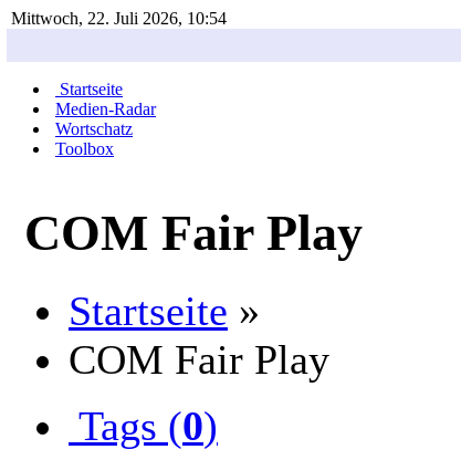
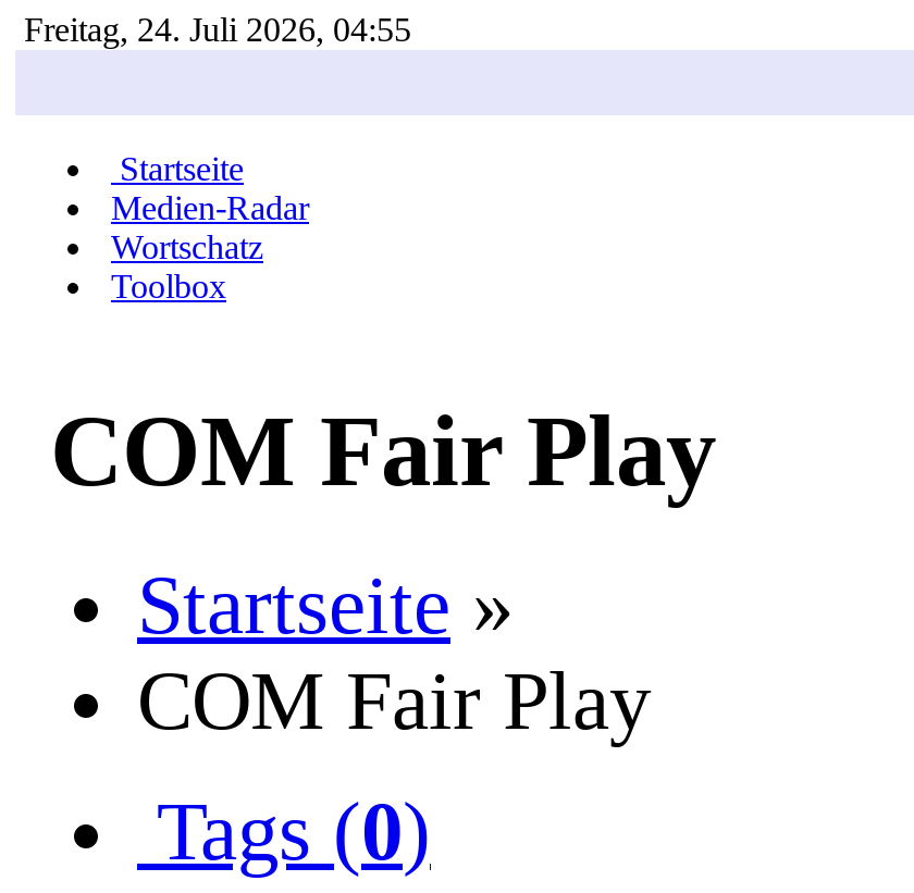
- Mittwoch, 22. Juli 2026, 10:54
+ Freitag, 24. Juli 2026, 04:55
